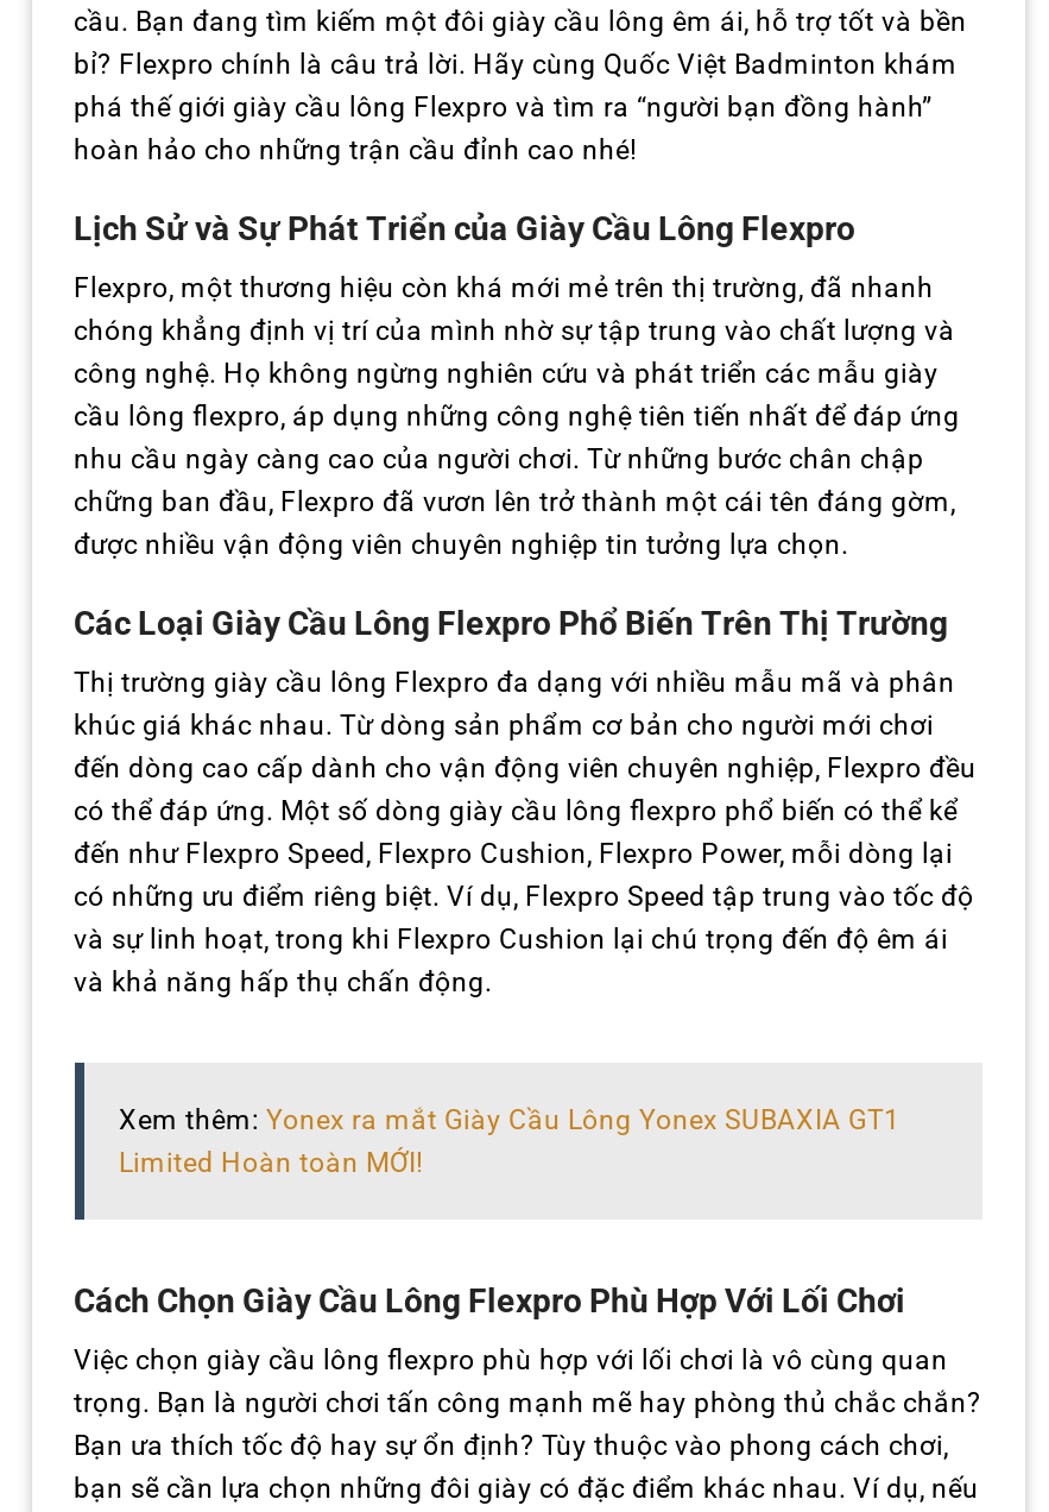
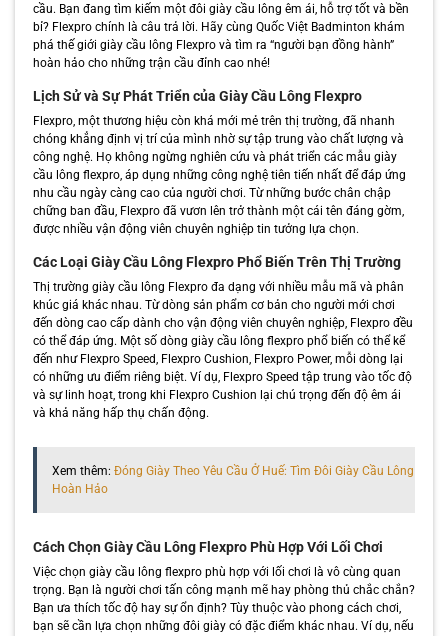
- Xem thêm: Yonex ra mắt Giày Cầu Lông Yonex SUBAXIA GT1
- Limited Hoàn toàn MỚI!
+ Xem thêm: Đóng Giày Theo Yêu Cầu Ở Huế: Tìm Đôi Giày Cầu Lông
+ Hoàn Hảo
